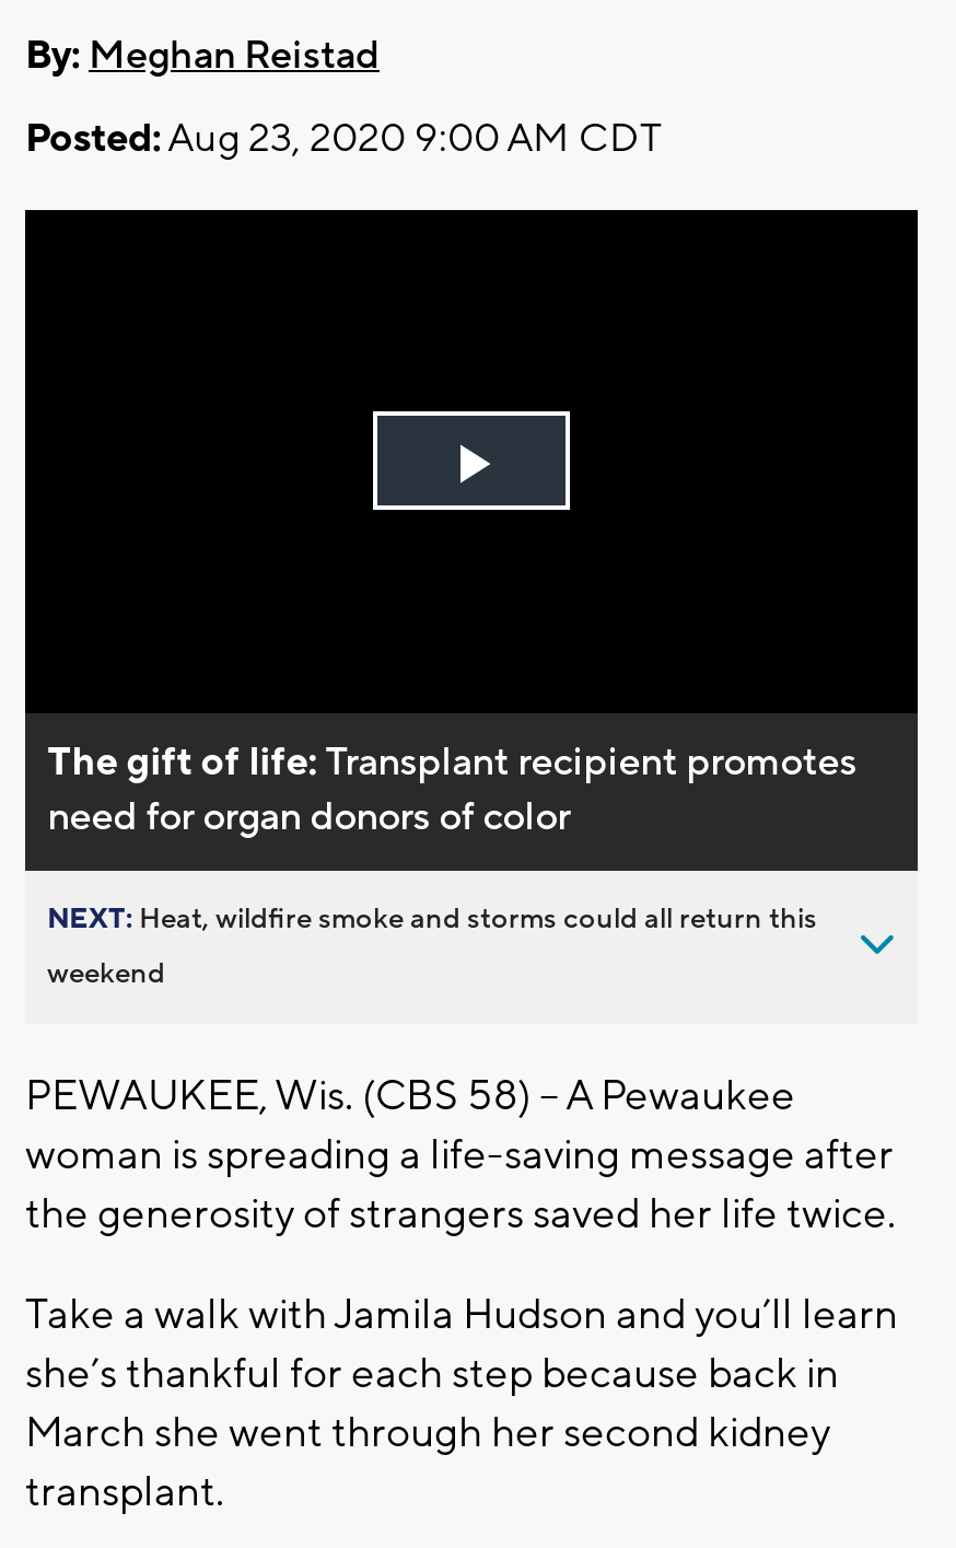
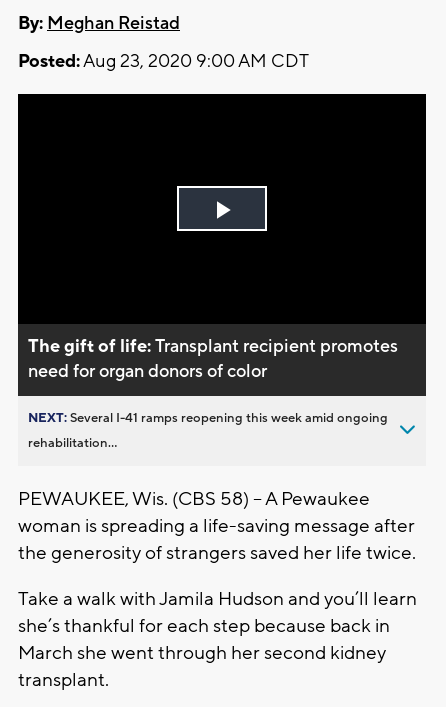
- NEXT: Heat, wildfire smoke and storms could all return this
+ NEXT: Several I-41 ramps reopening this week amid ongoing

- weekend
+ rehabilitation...
